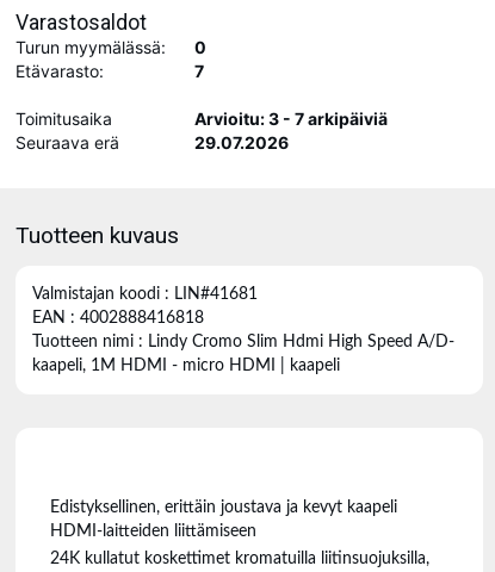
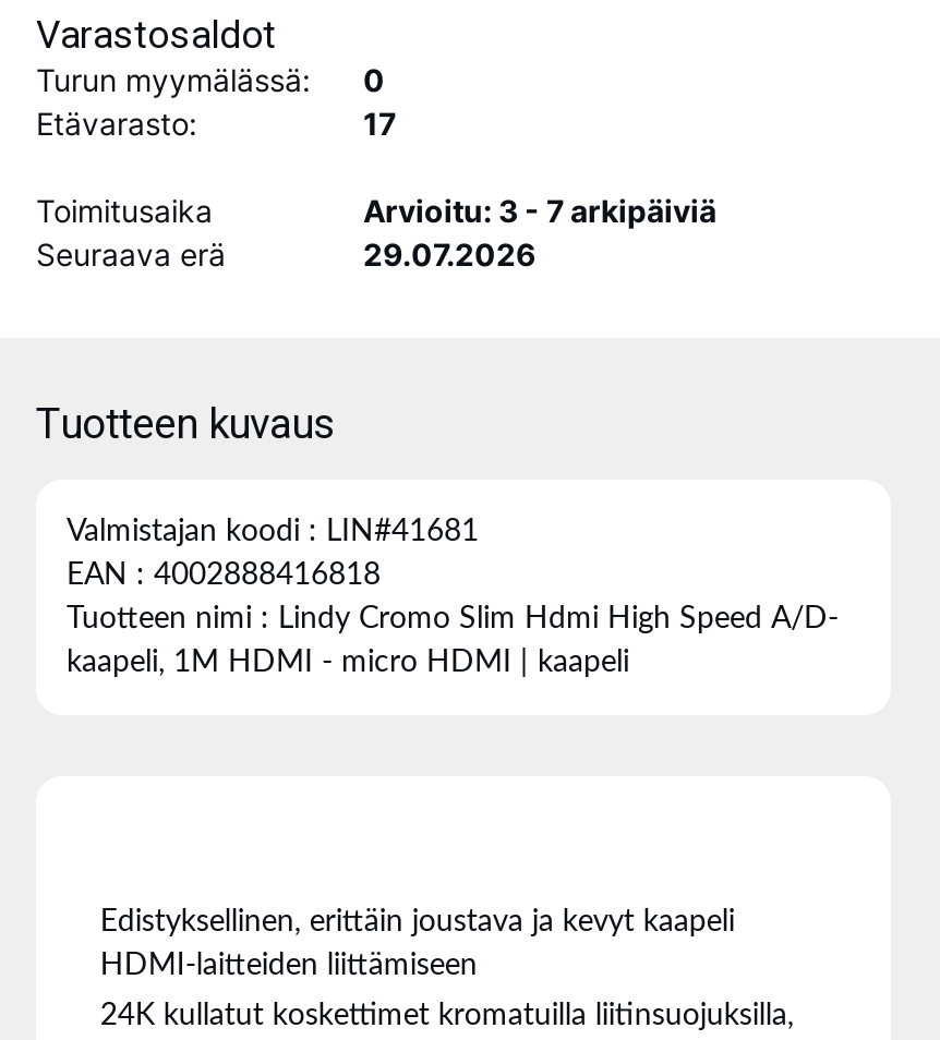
- 7
+ 17
